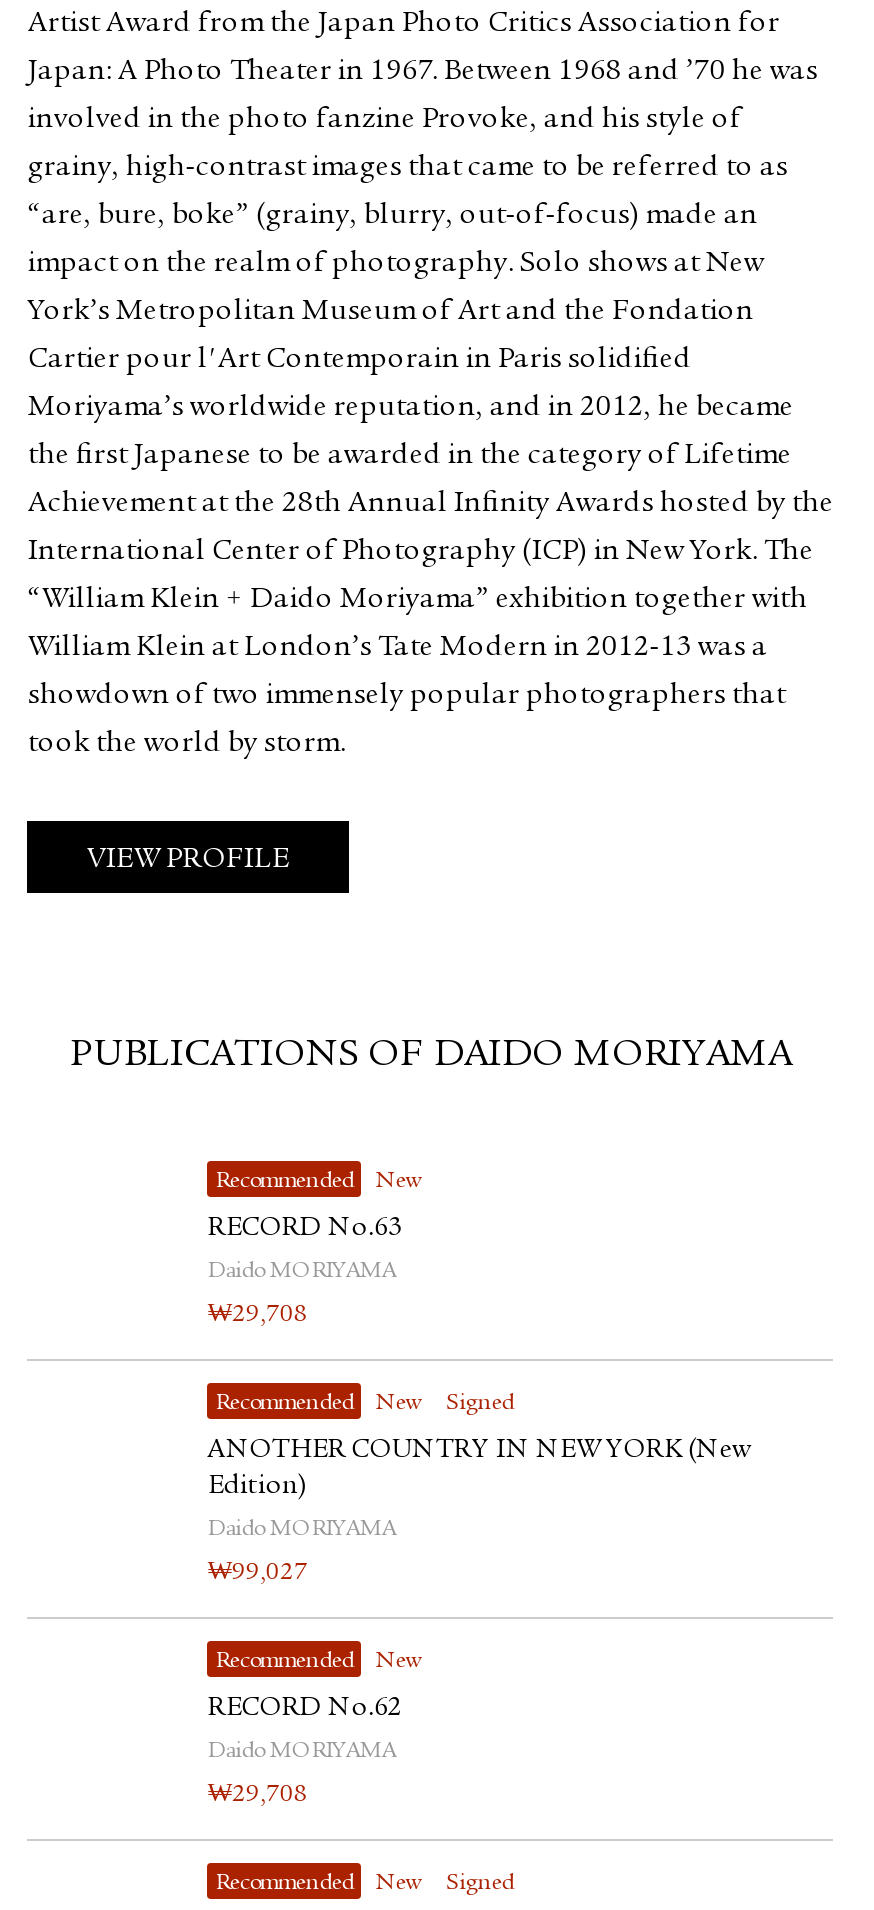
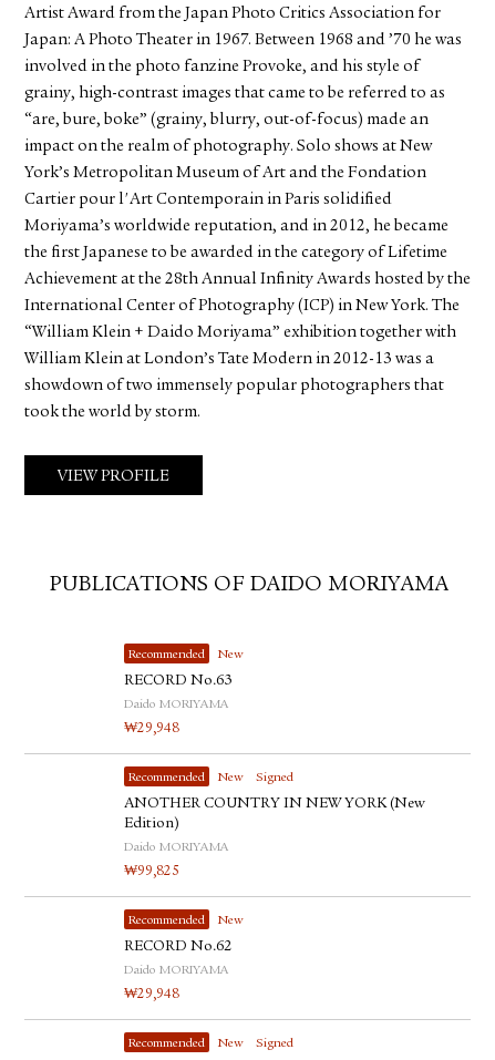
- ₩29,708
+ ₩29,948

- ₩99,027
+ ₩99,825

- ₩29,708
+ ₩29,948
